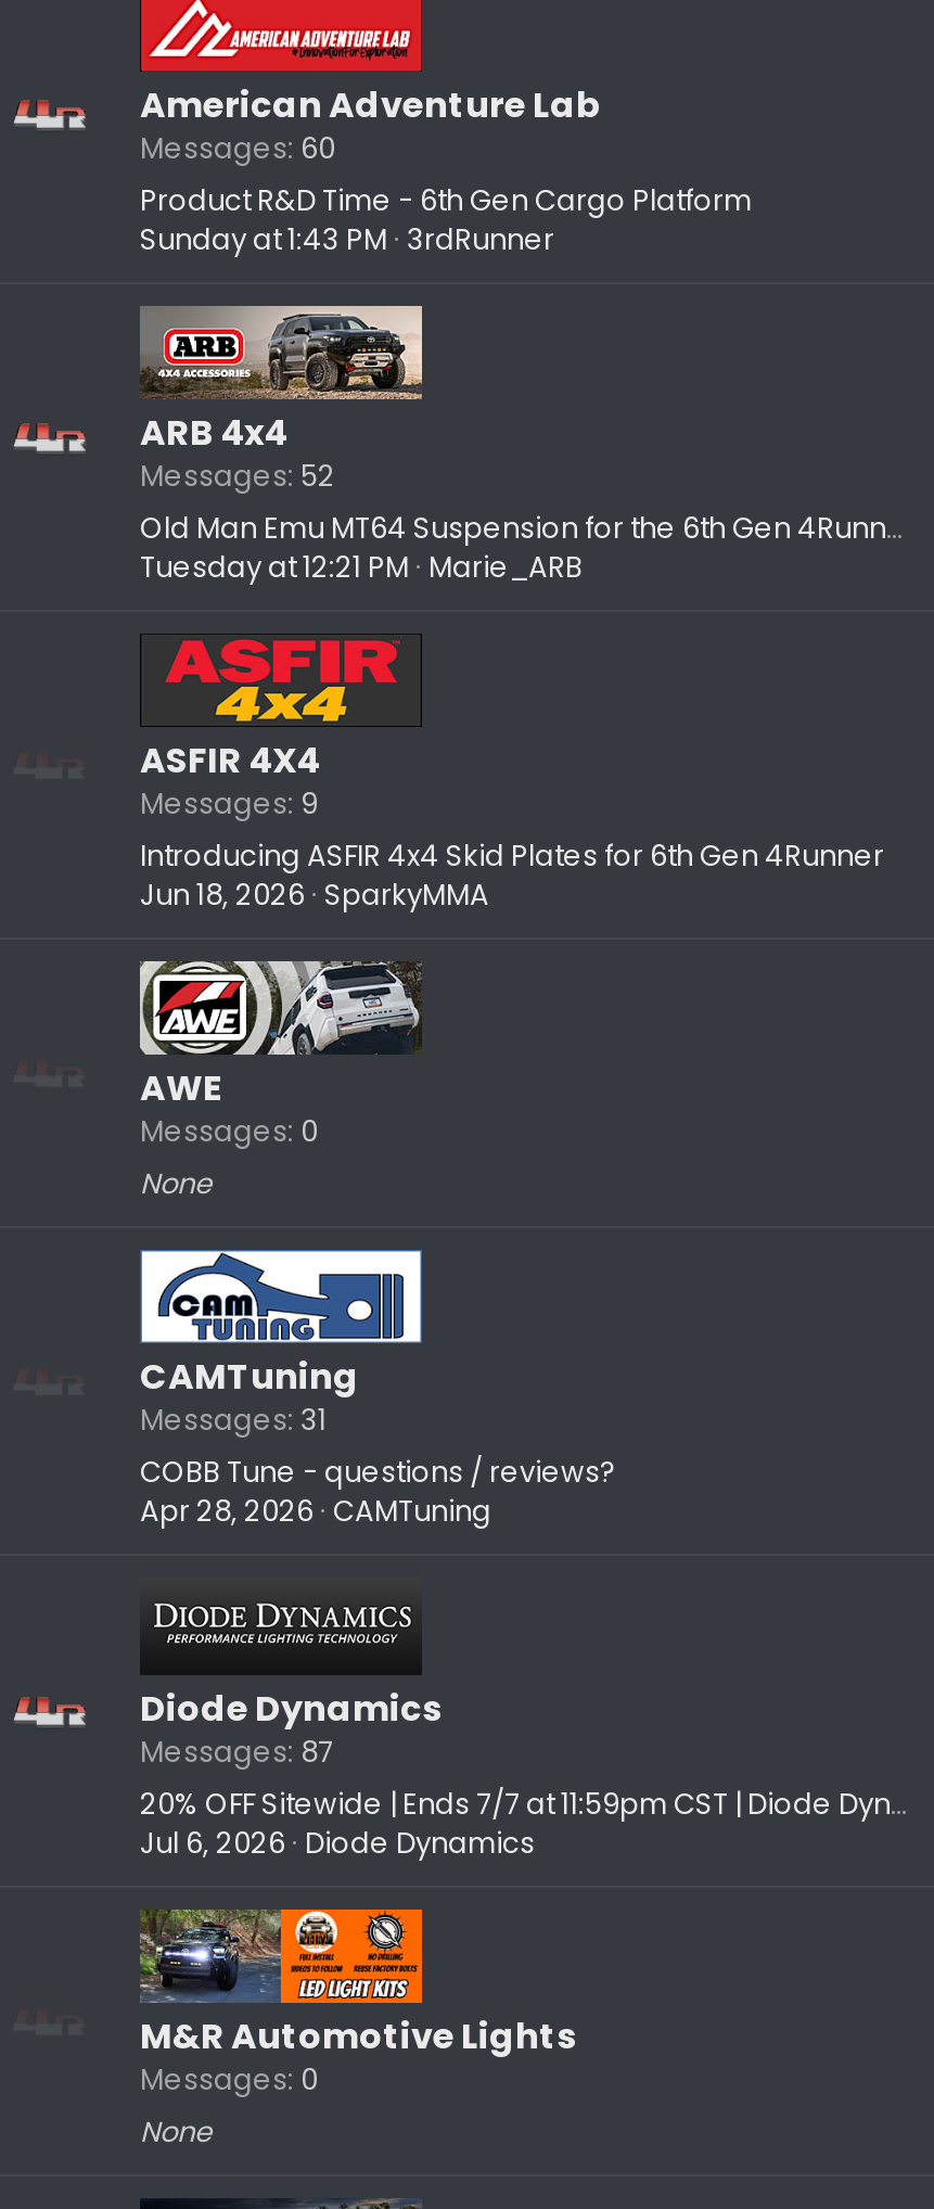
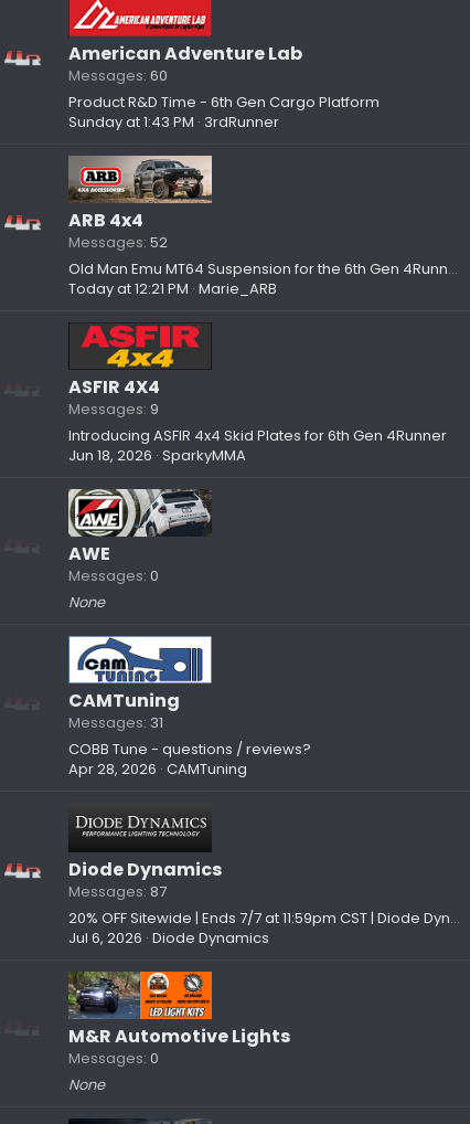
- Tuesday at 12:21 PM Marie_ARB
+ Today at 12:21 PM Marie_ARB
